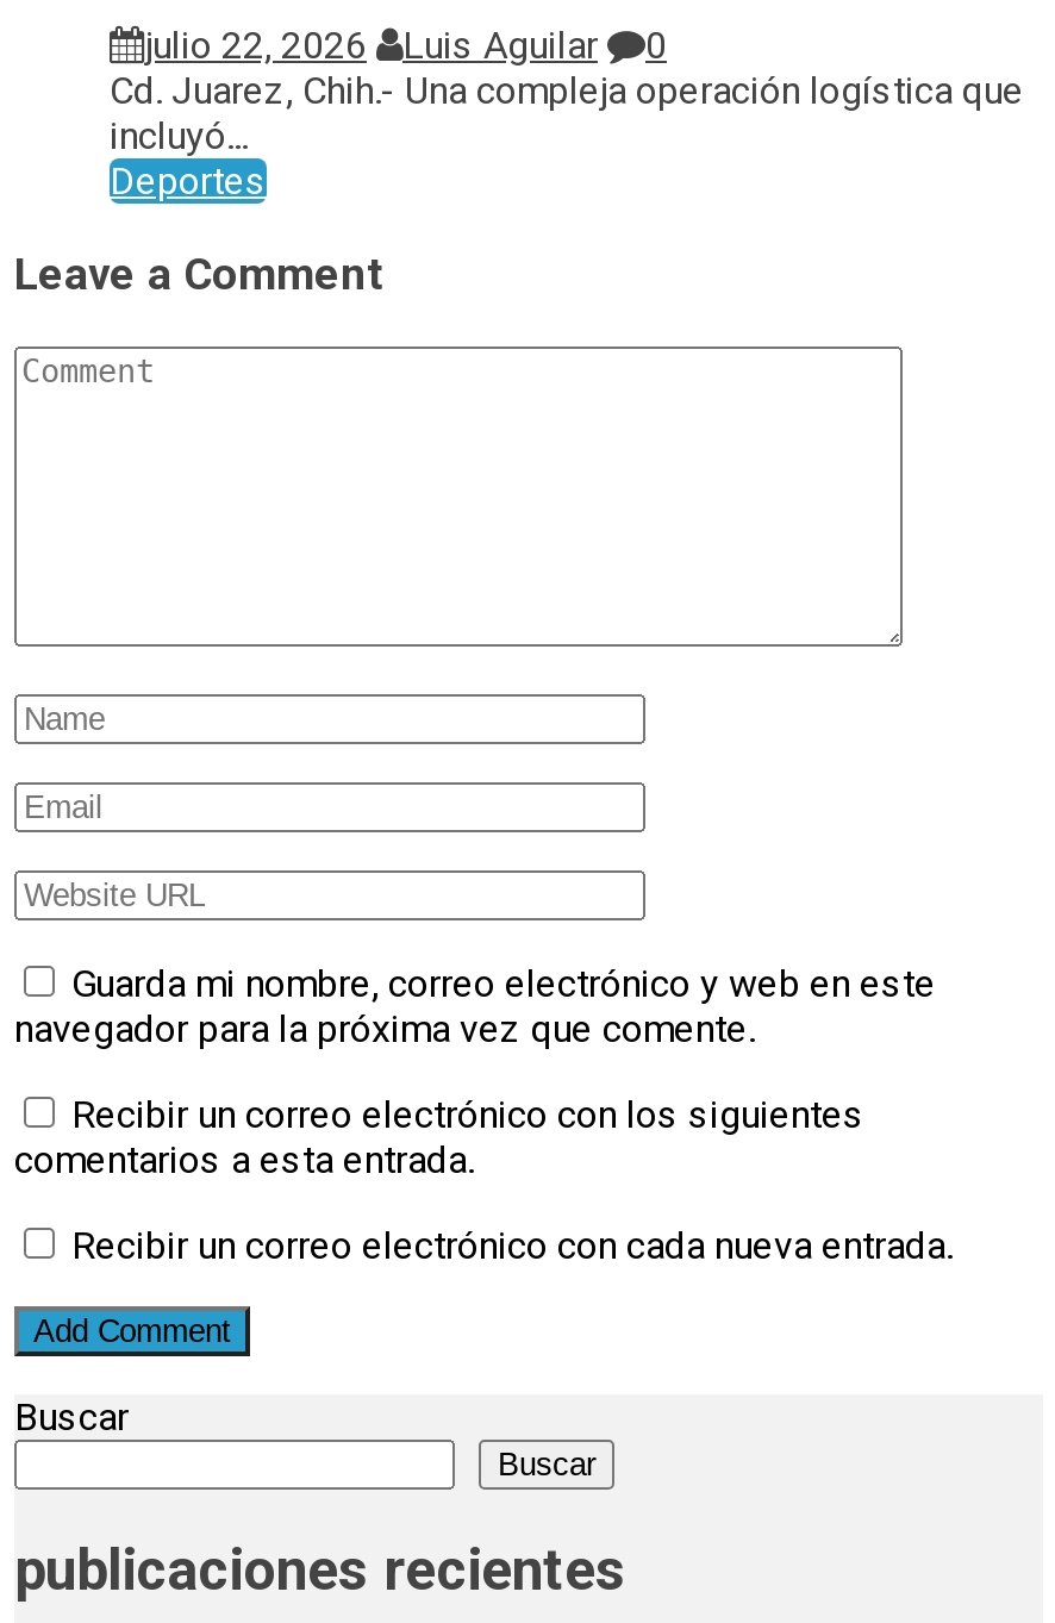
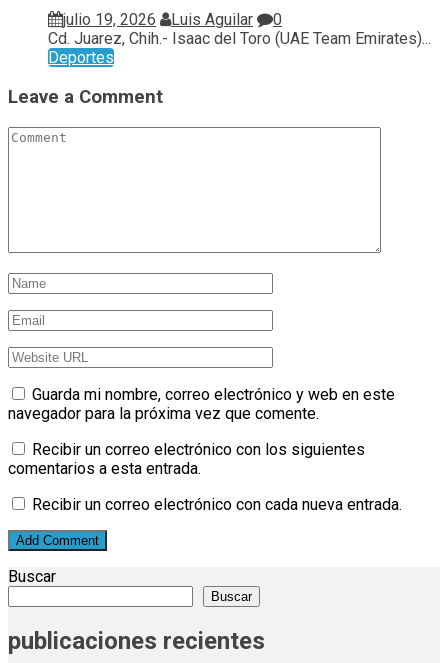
- julio 22, 2026 Luis Aguilar 0
+ julio 19, 2026 Luis Aguilar 0

- Cd. Juarez, Chih.- Una compleja operación logística que
- incluyó...
+ Cd. Juarez, Chih.- Isaac del Toro (UAE Team Emirates)...
